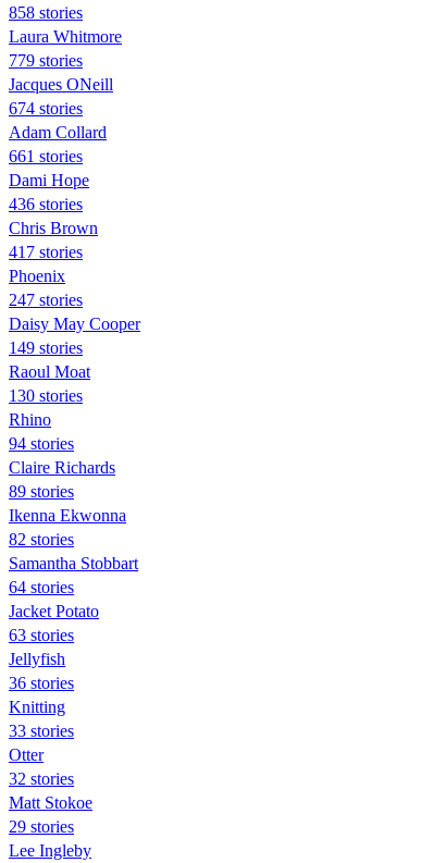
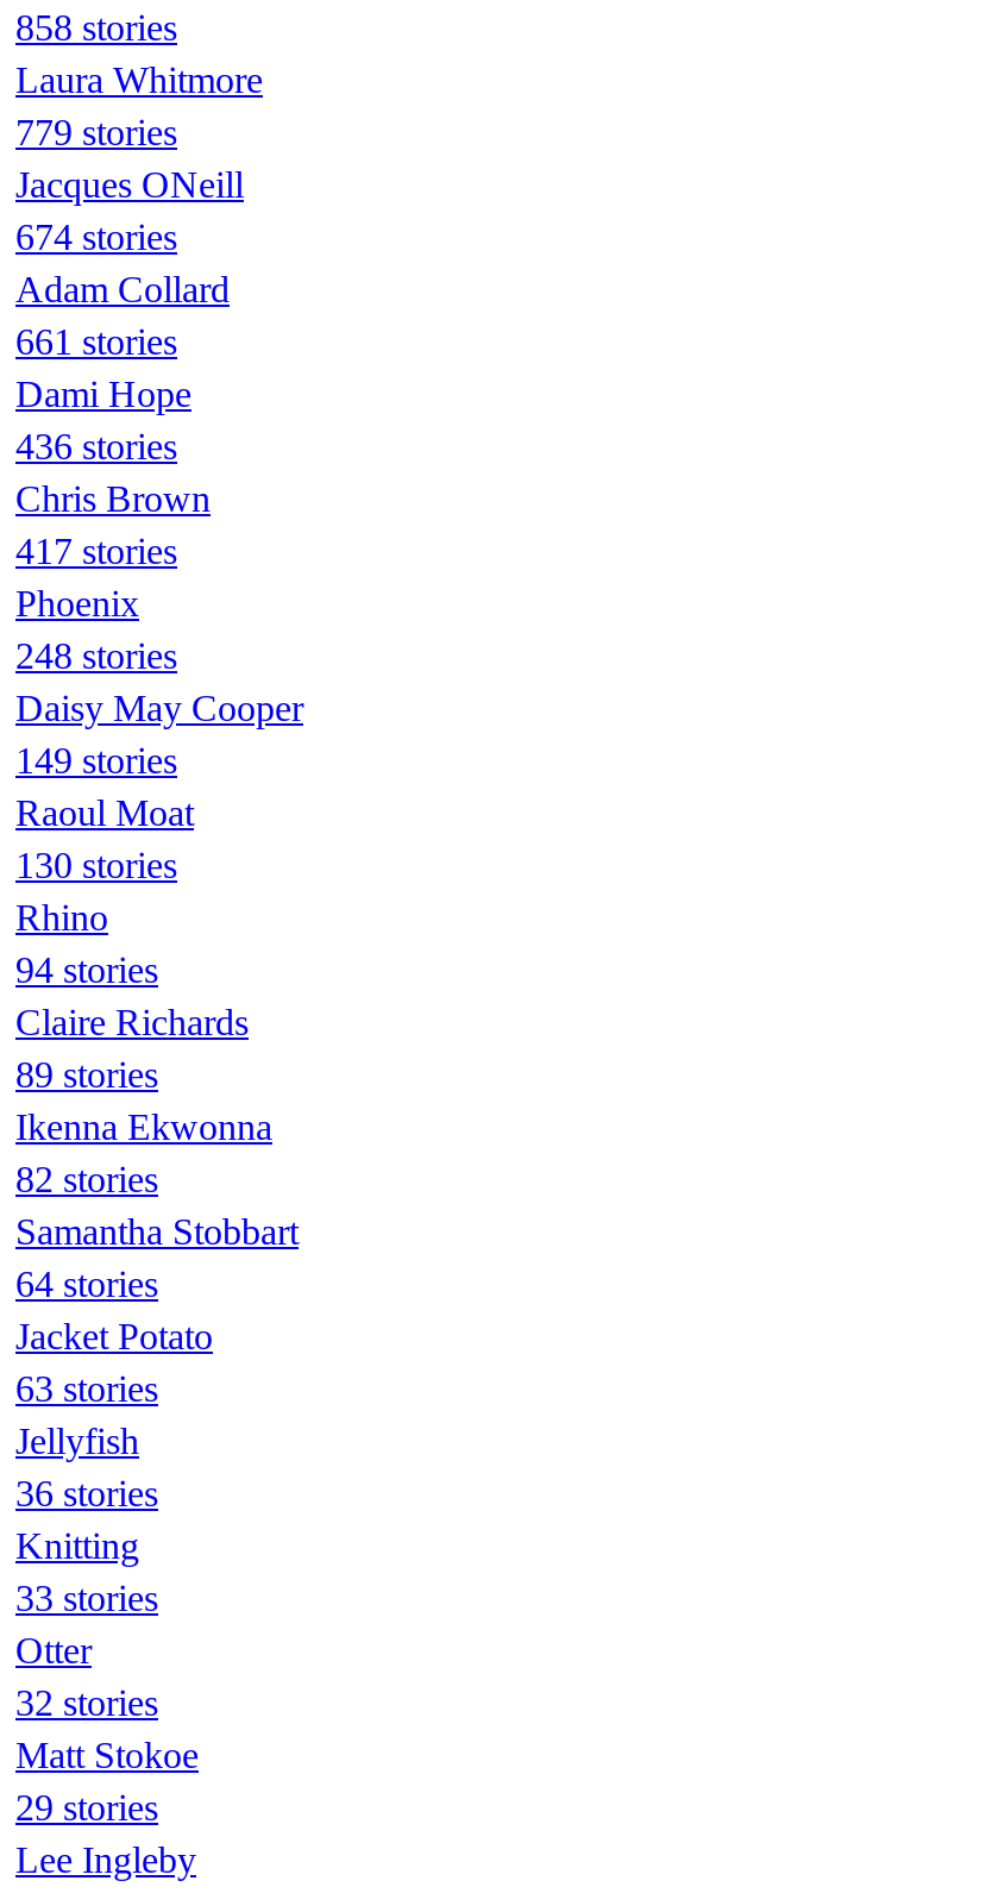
- 247 stories
+ 248 stories
